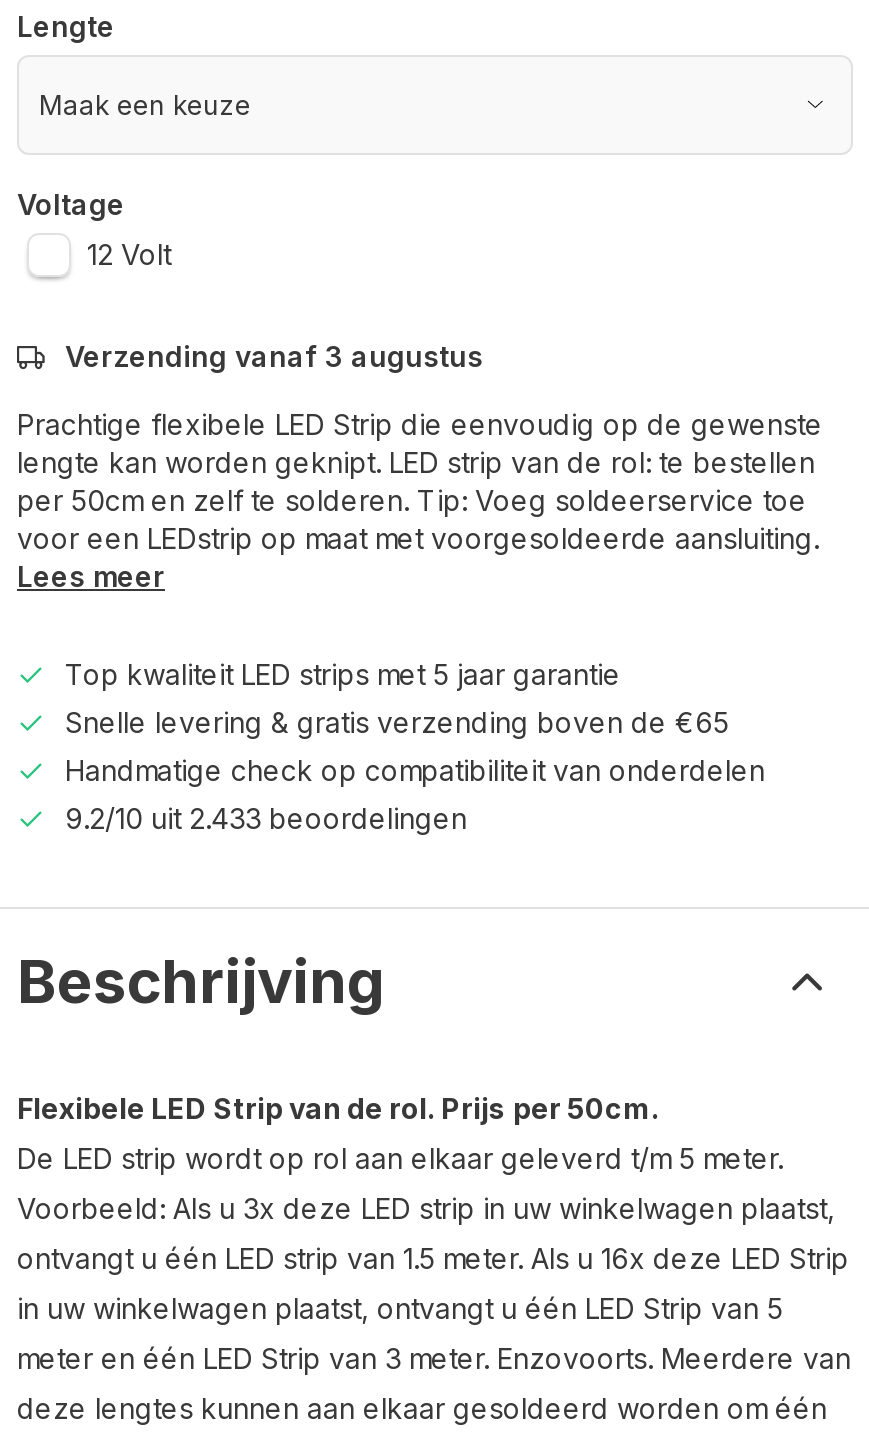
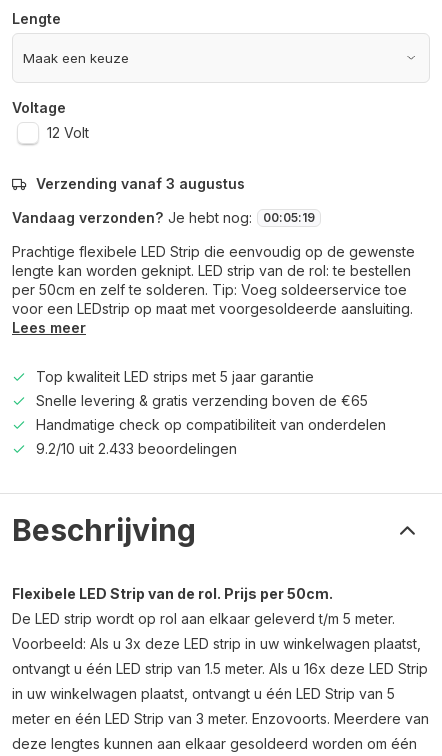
+ Vandaag verzonden? Je hebt nog:
+ 00: 05: 19
